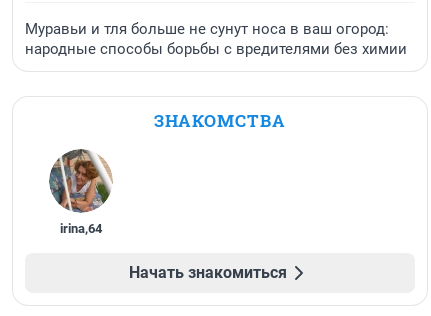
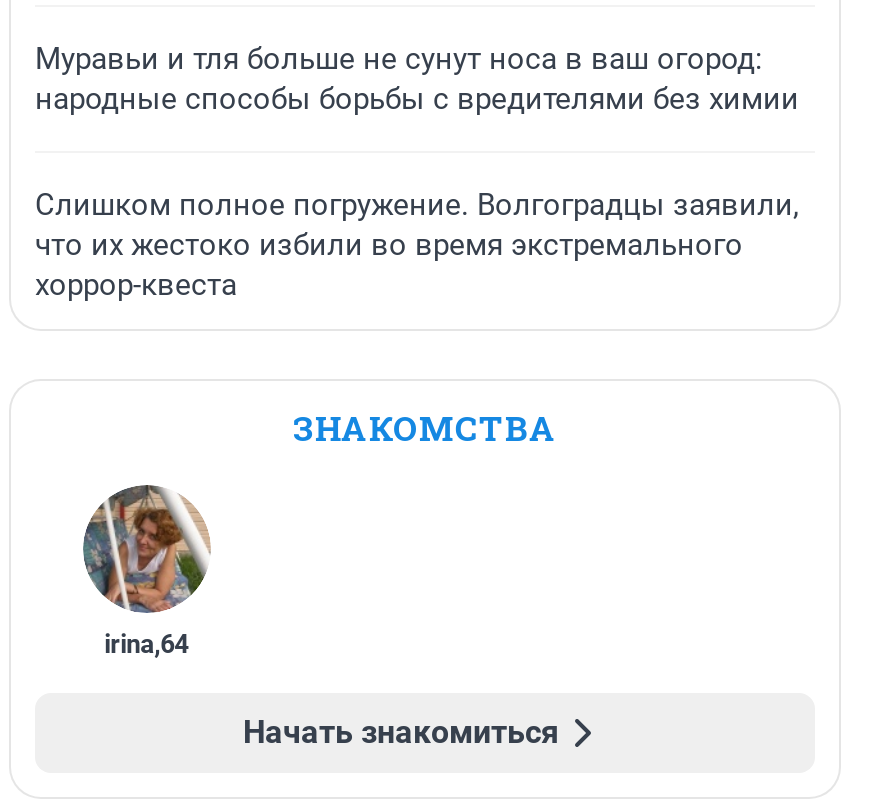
+ Слишком полное погружение. Волгоградцы заявили,
+ что их жестоко избили во время экстремального
+ хоррор-квеста
